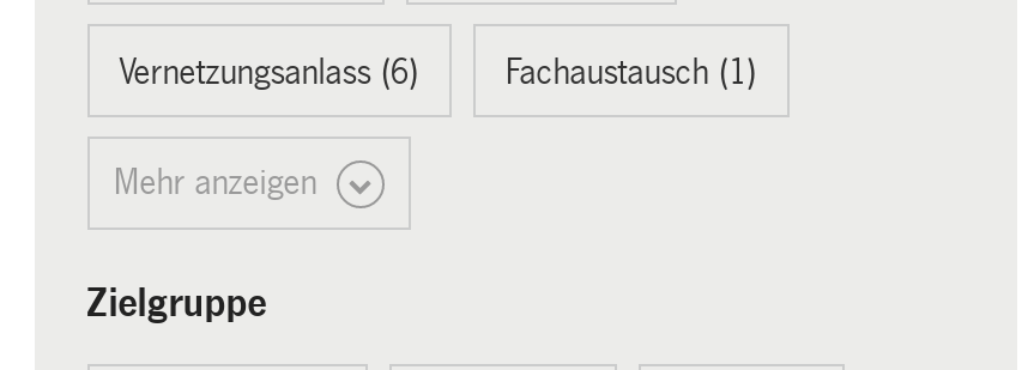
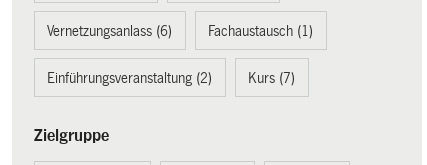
- Mehr anzeigen
+ Einführungsveranstaltung (2)
+ Kurs (7)
